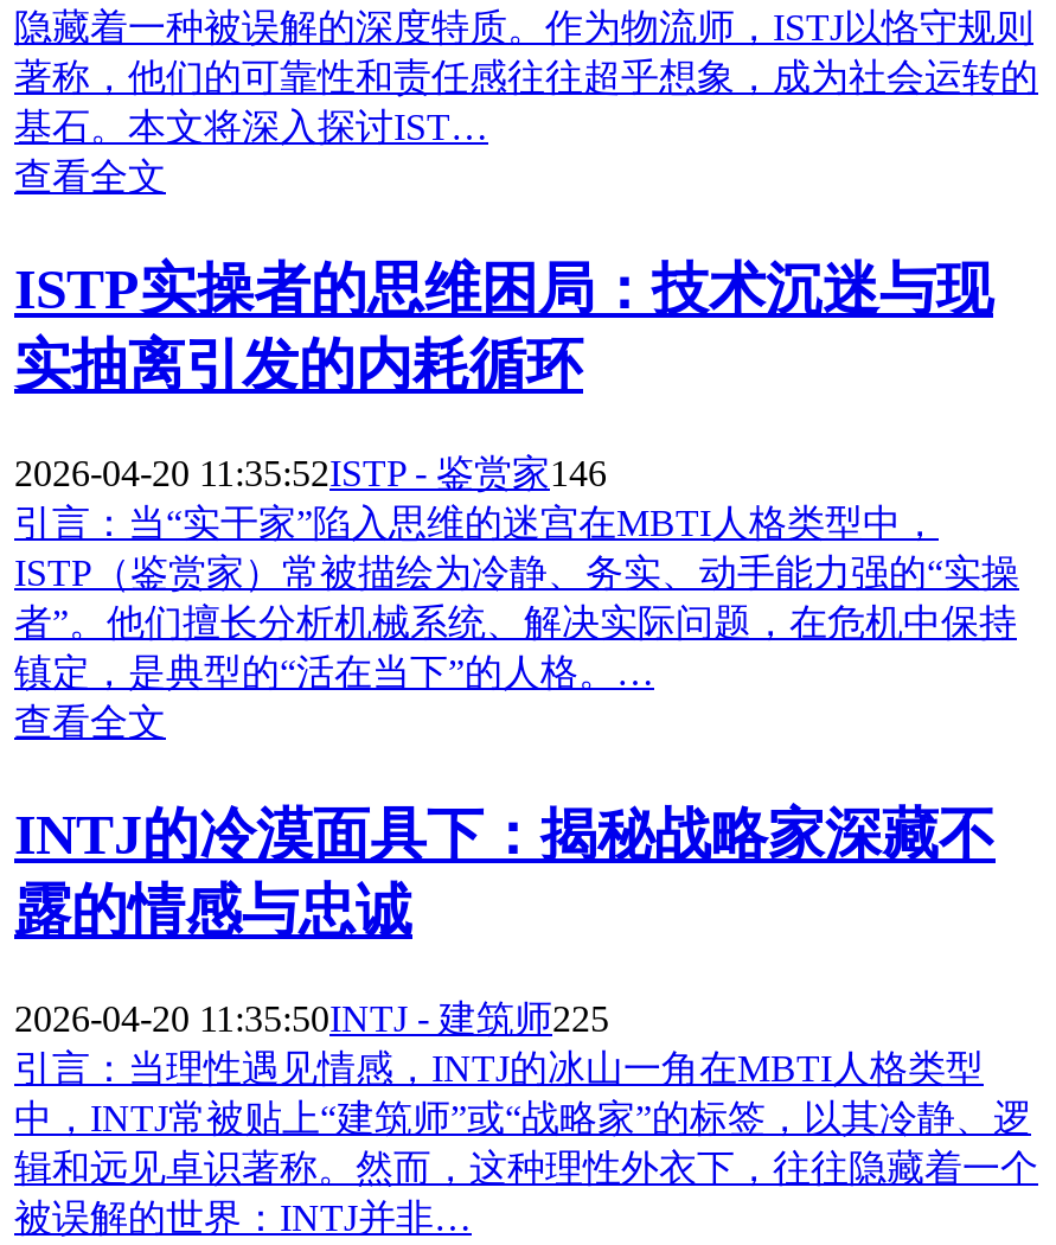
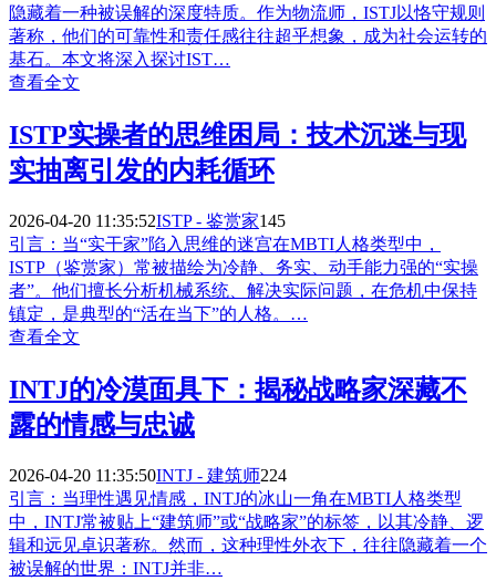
- 2026-04-20 11:35:52ISTP - 鉴赏家146
+ 2026-04-20 11:35:52ISTP - 鉴赏家145

- 2026-04-20 11:35:50INTJ - 建筑师225
+ 2026-04-20 11:35:50INTJ - 建筑师224
